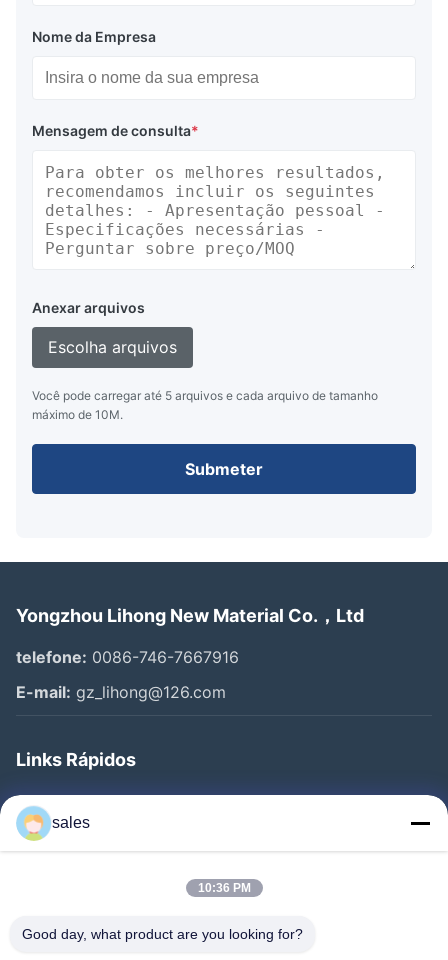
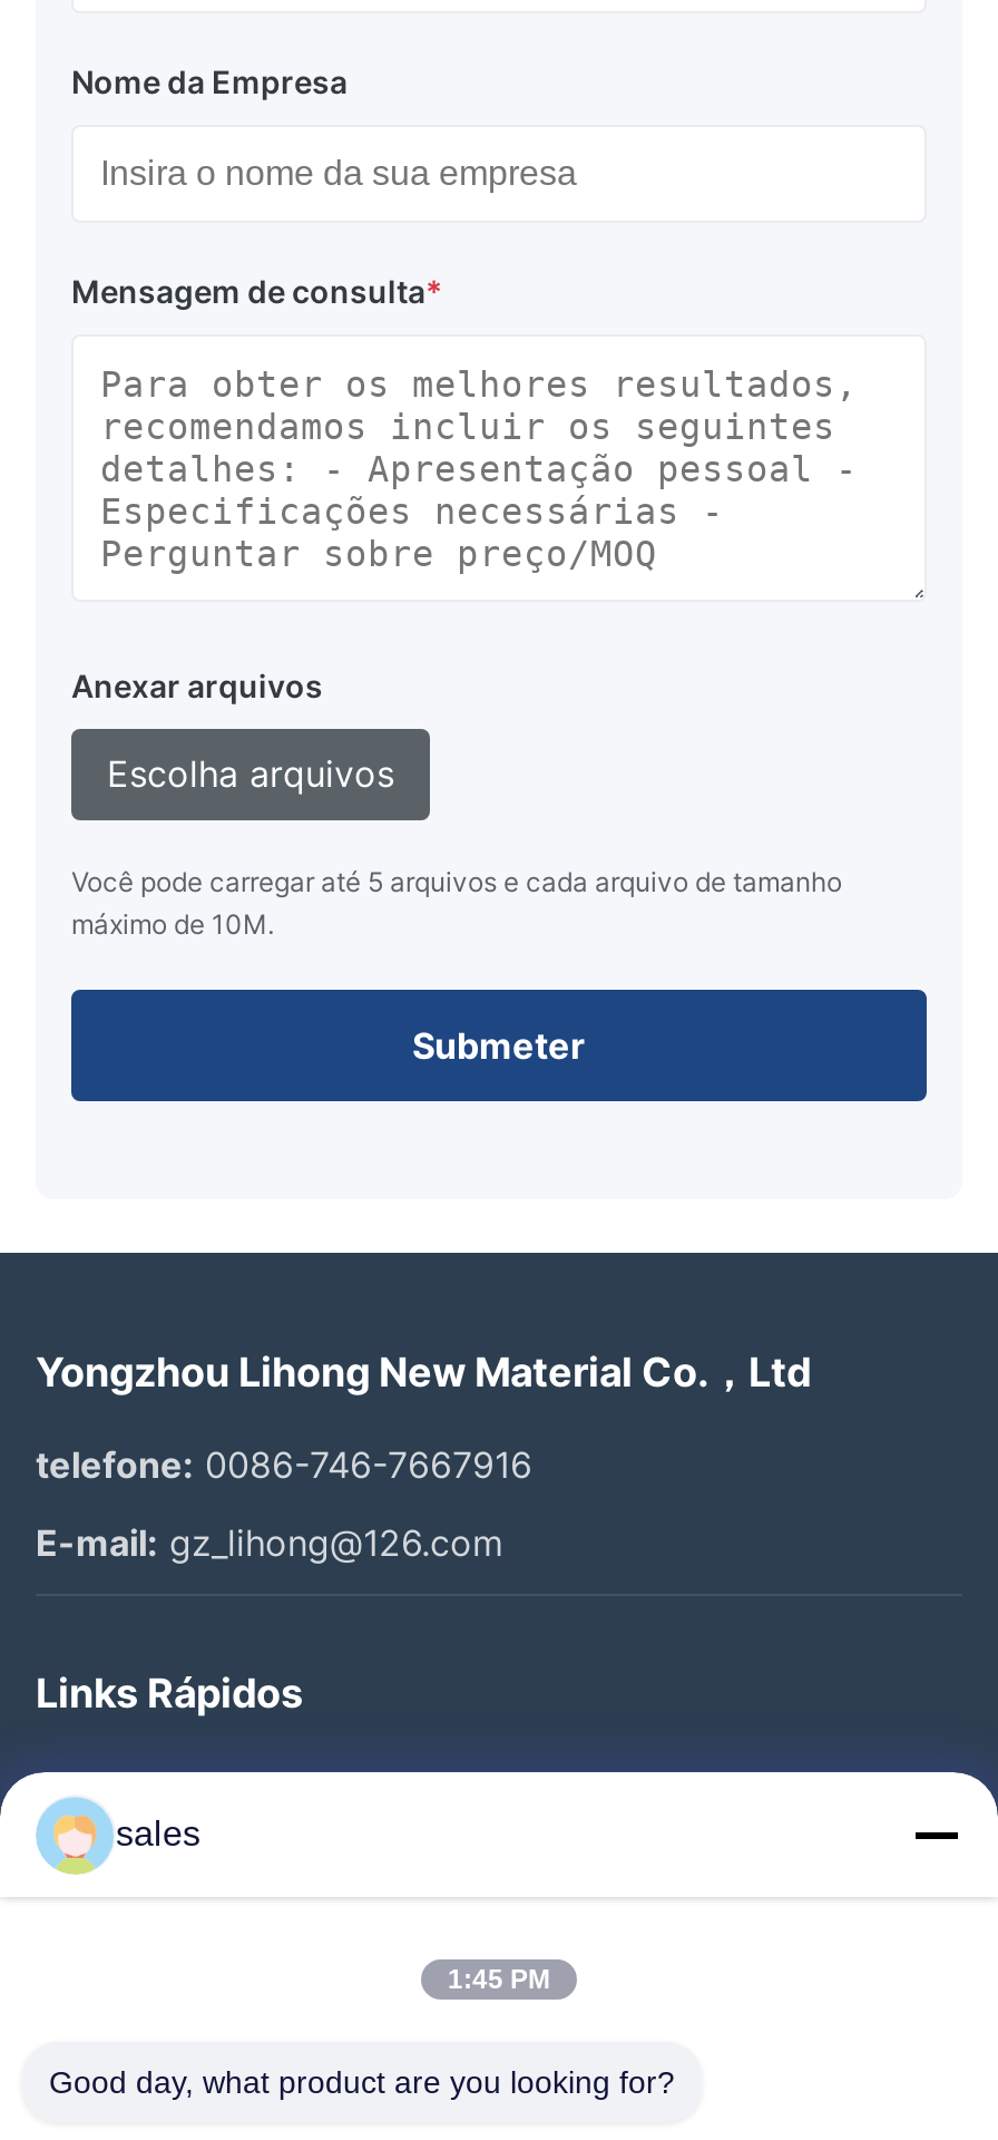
- 10:36 PM
+ 1:45 PM
